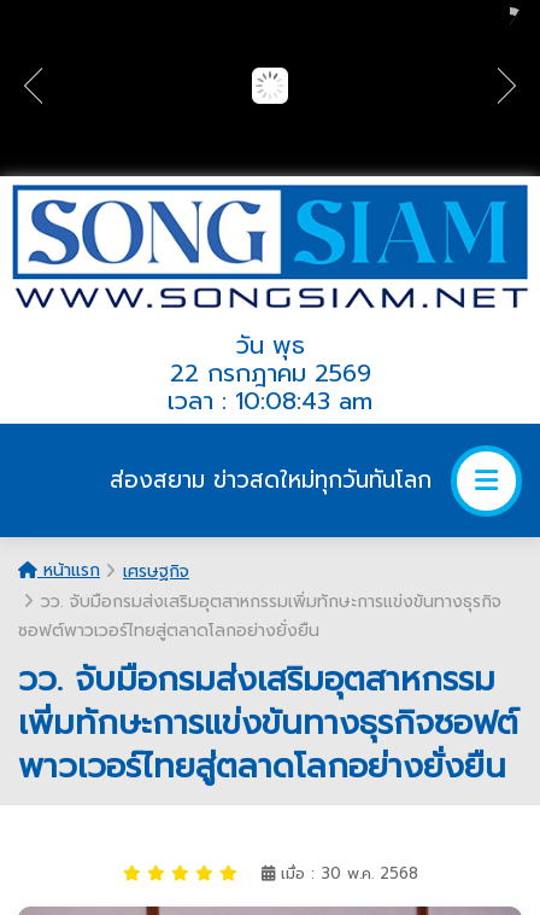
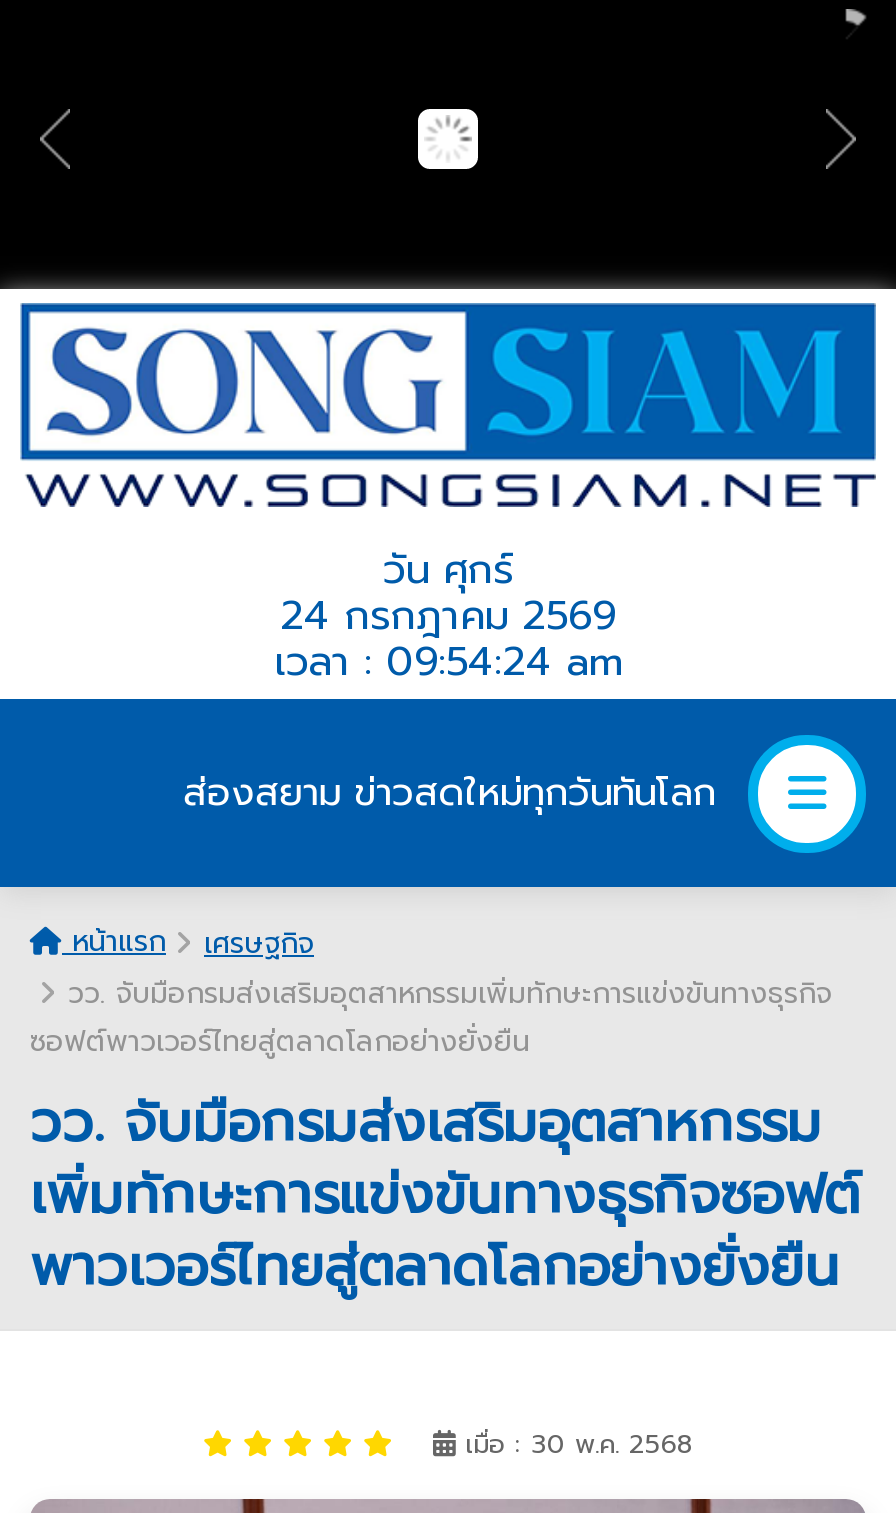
- วัน พุธ
- 22 กรกฎาคม 2569
- เวลา : 10:08:43 am
+ วัน ศุกร์
+ 24 กรกฎาคม 2569
+ เวลา : 09:54:24 am
